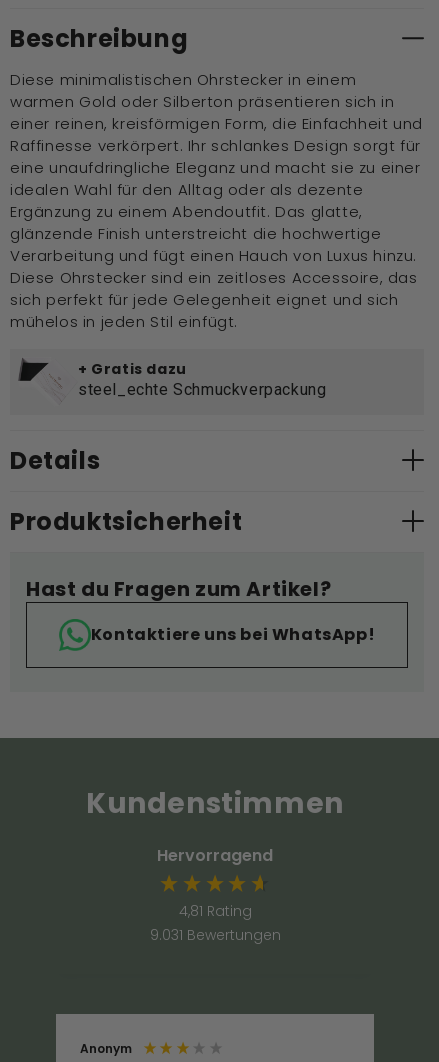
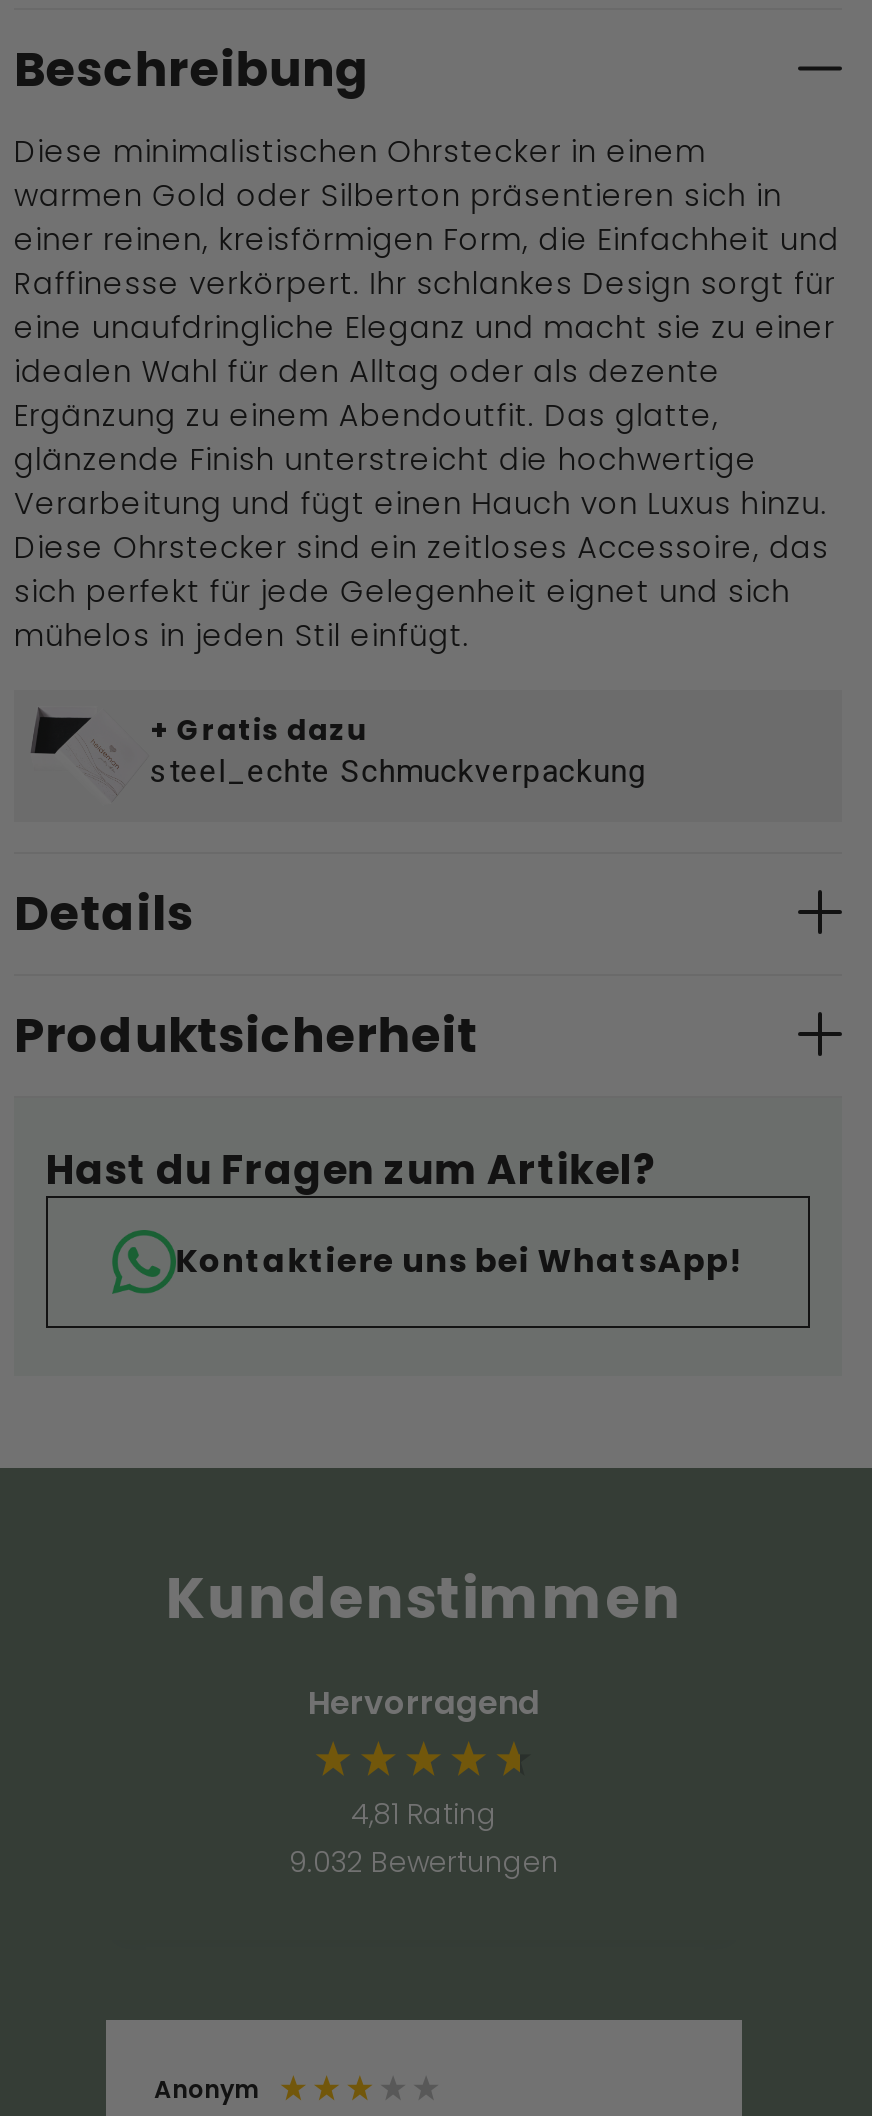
- 9.031 Bewertungen
+ 9.032 Bewertungen
